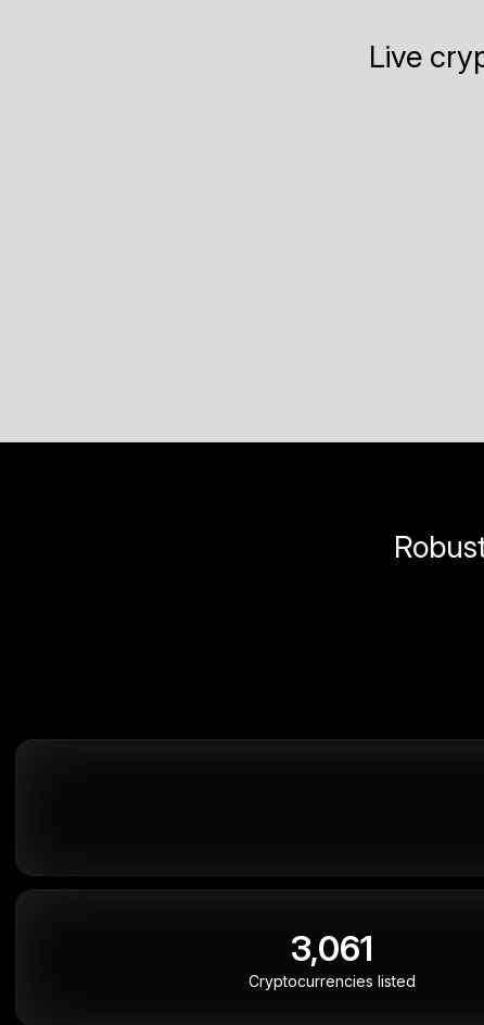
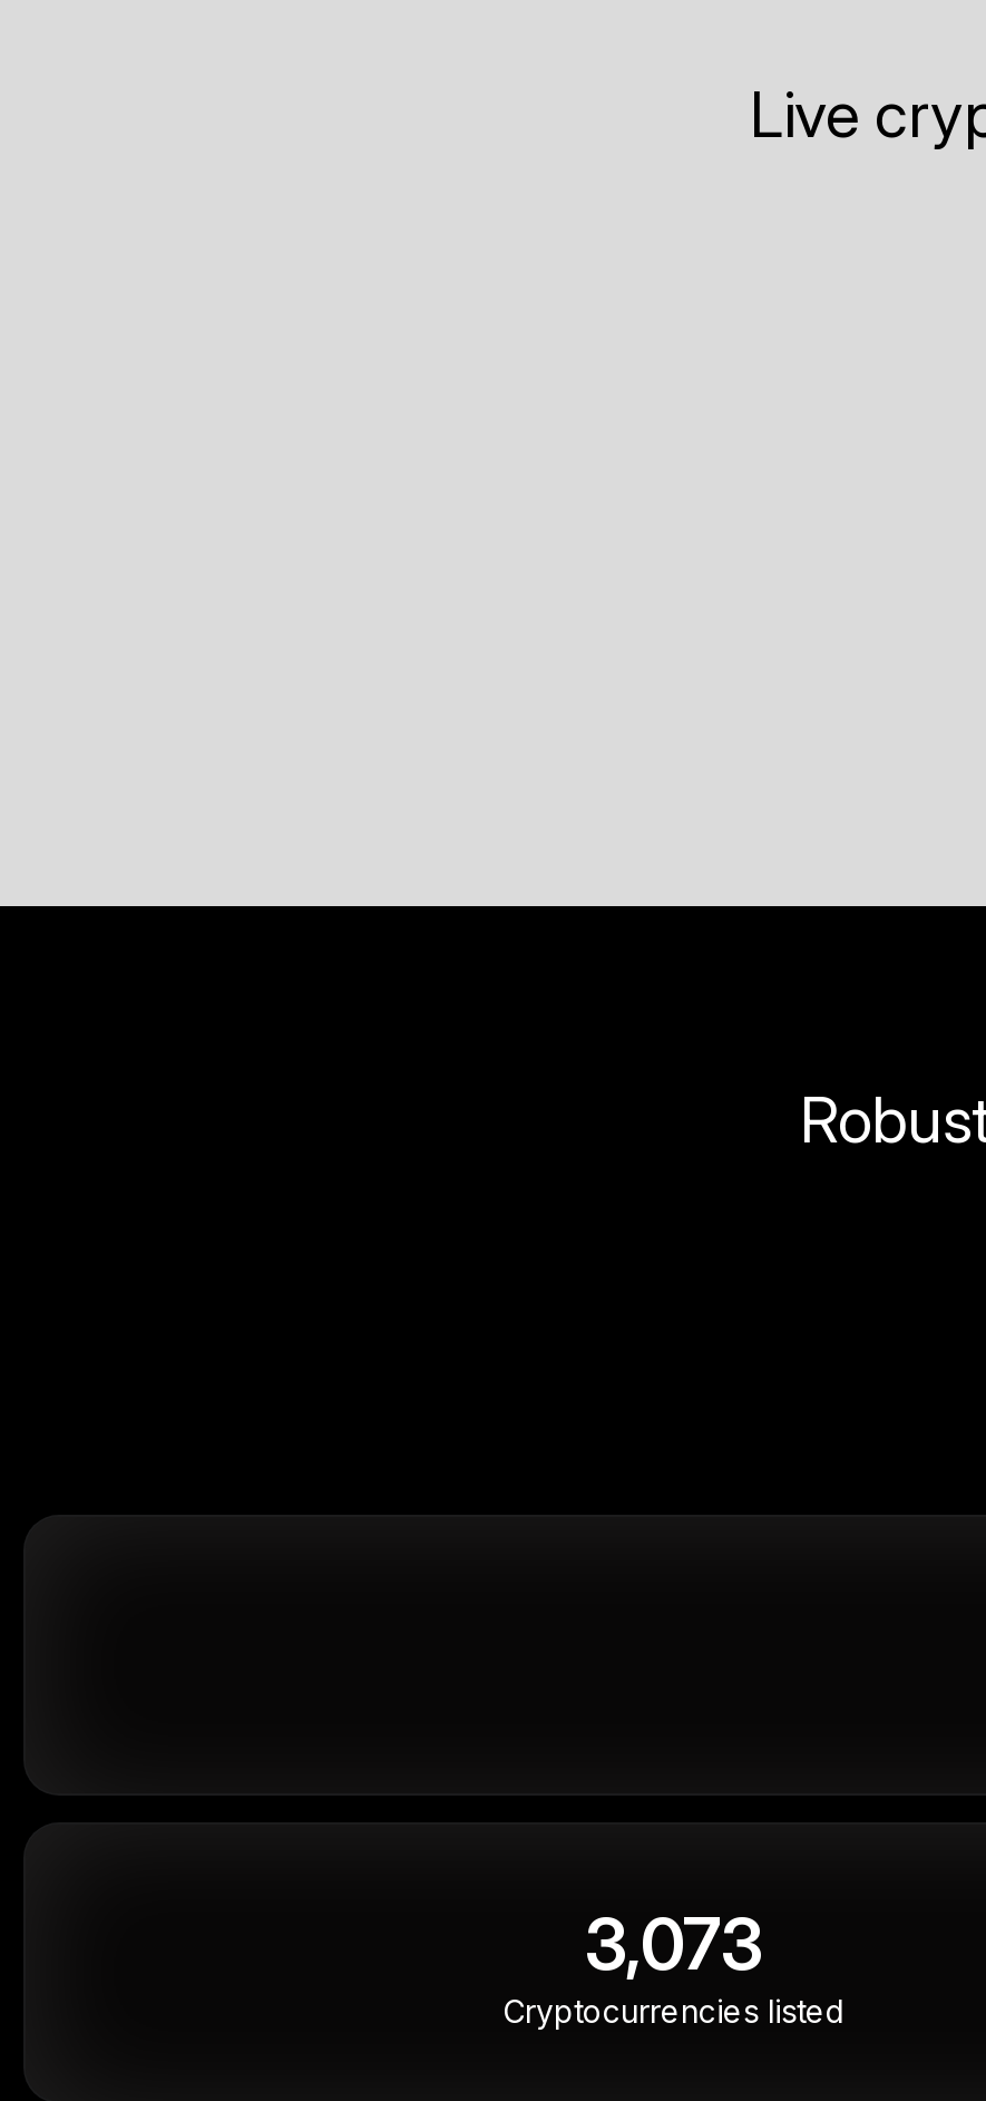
- 3,061
+ 3,073
